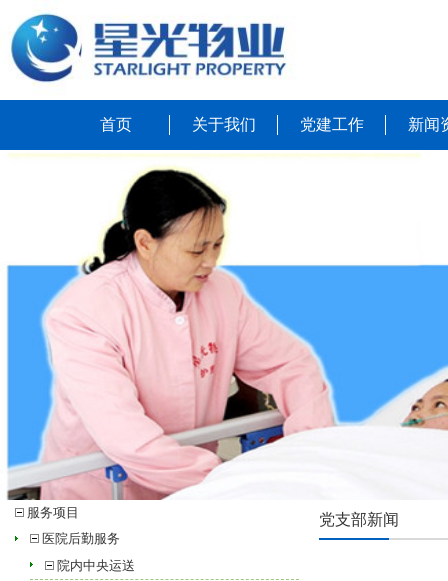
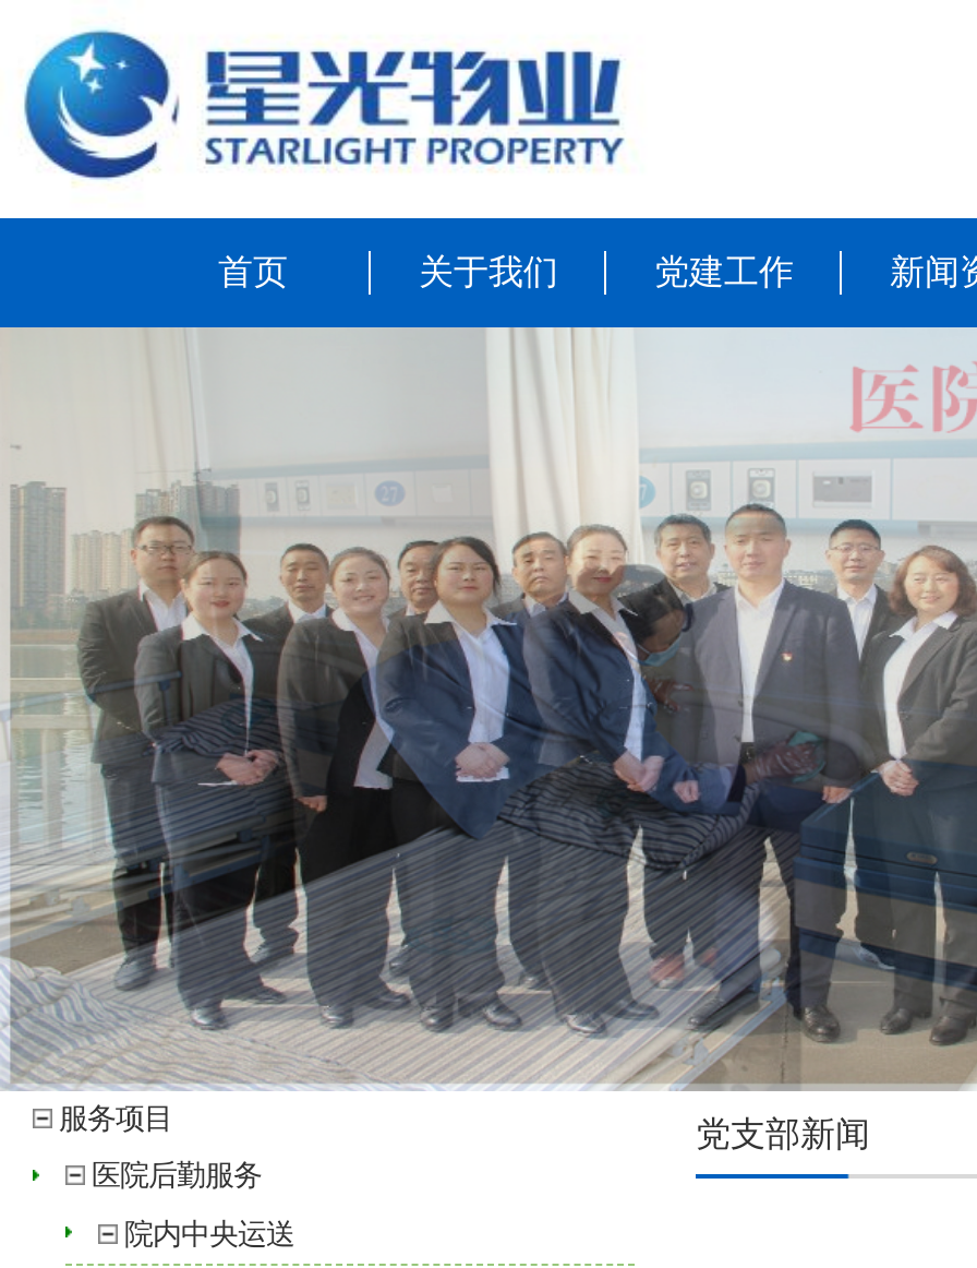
- [image]
+ [image]
